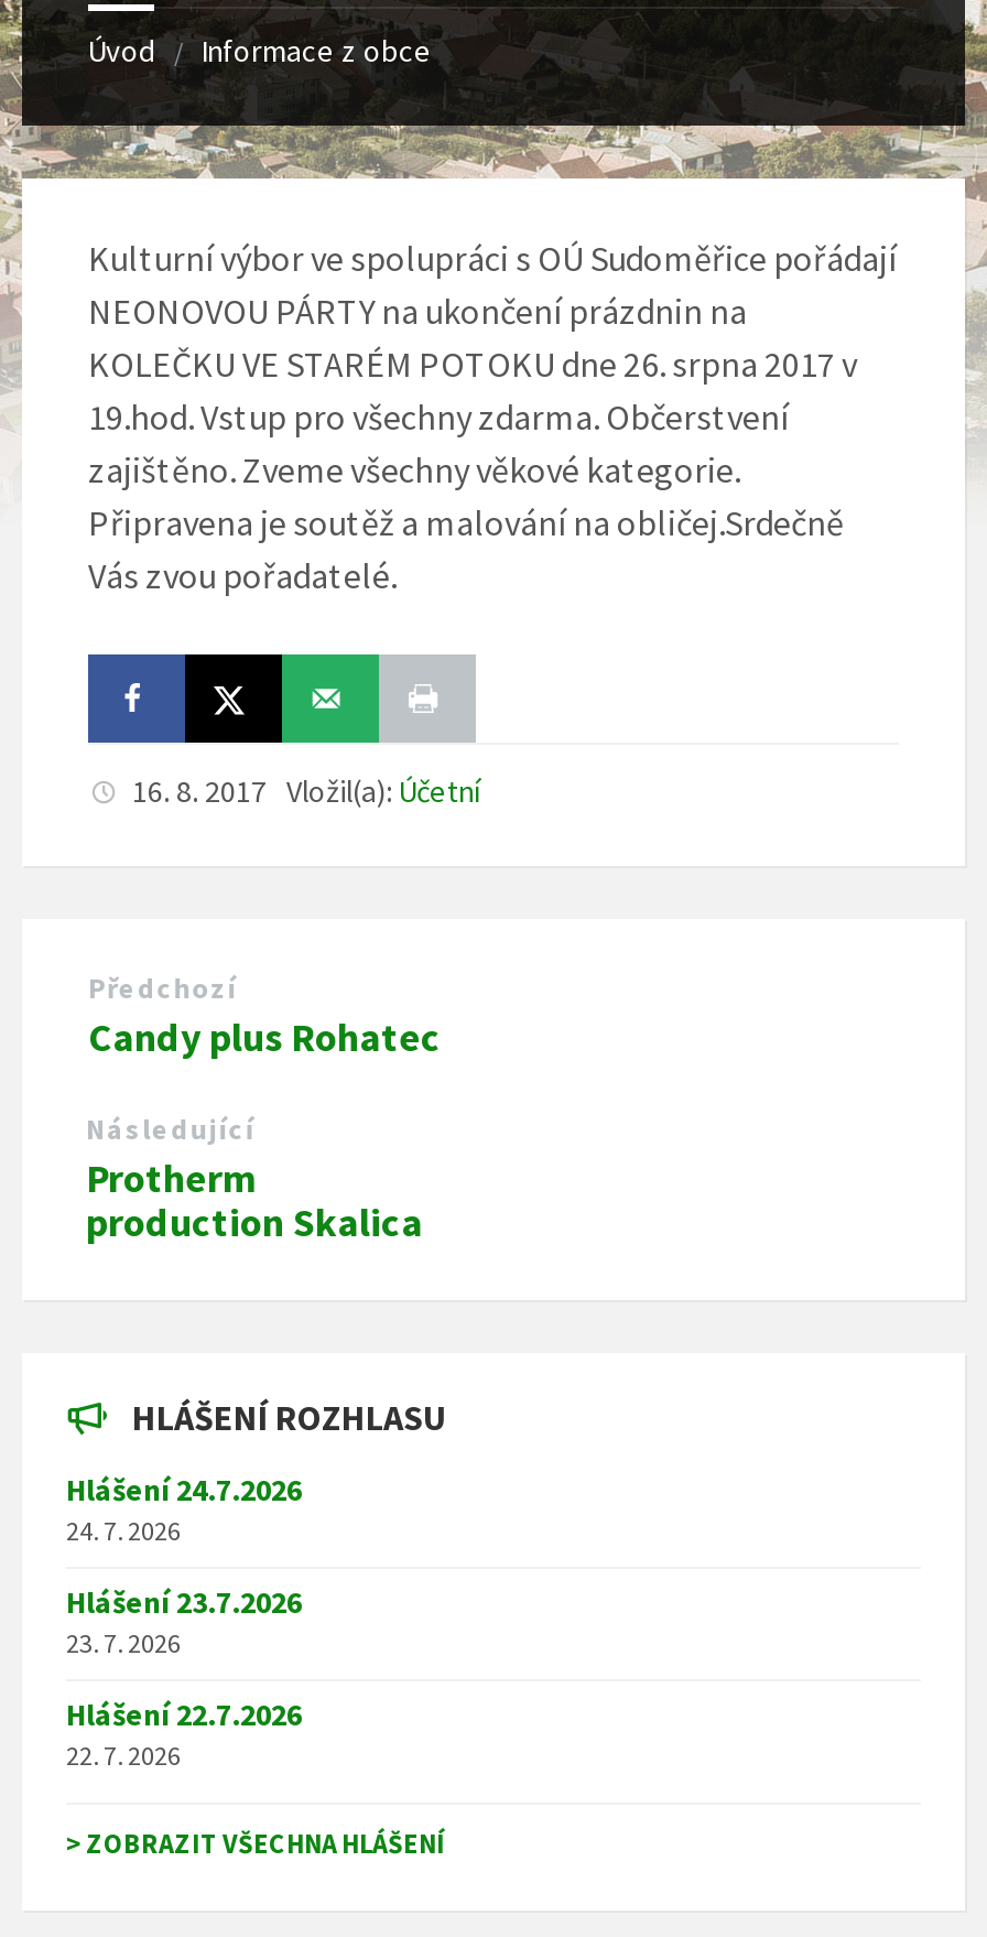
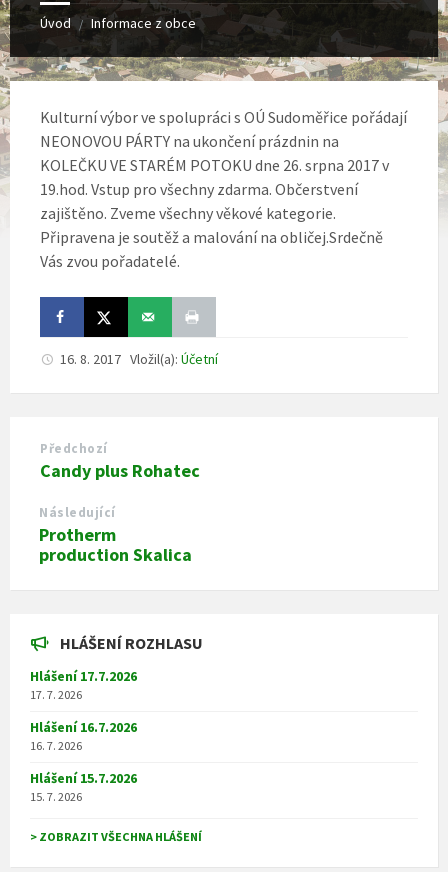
- Hlášení 24.7.2026
+ Hlášení 17.7.2026

- 24. 7. 2026
+ 17. 7. 2026

- Hlášení 23.7.2026
+ Hlášení 16.7.2026

- 23. 7. 2026
+ 16. 7. 2026

- Hlášení 22.7.2026
+ Hlášení 15.7.2026

- 22. 7. 2026
+ 15. 7. 2026
